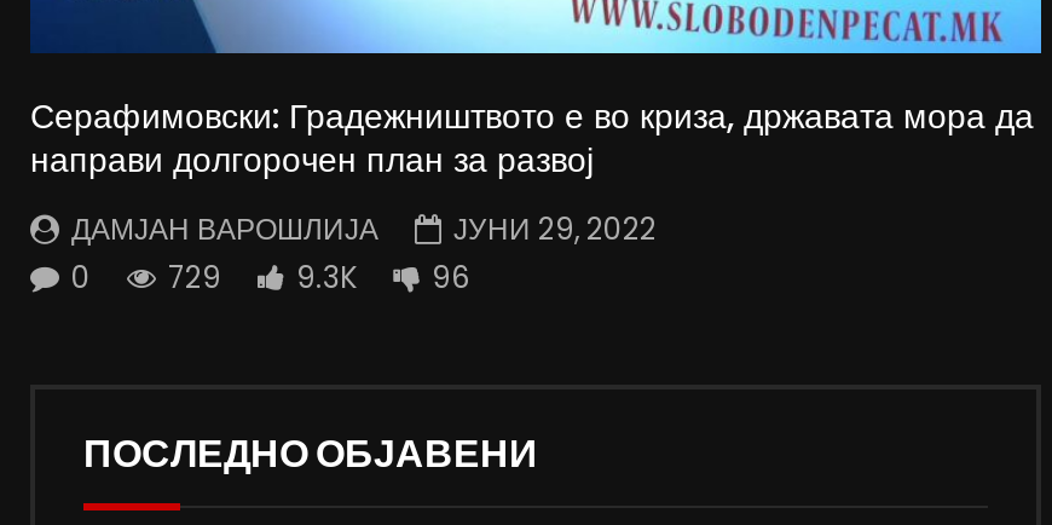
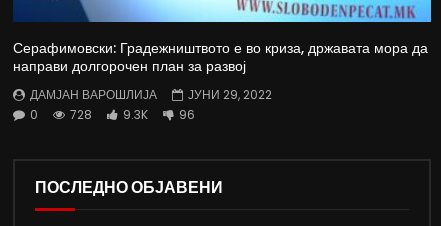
- 0 729 9.3K 96
+ 0 728 9.3K 96
